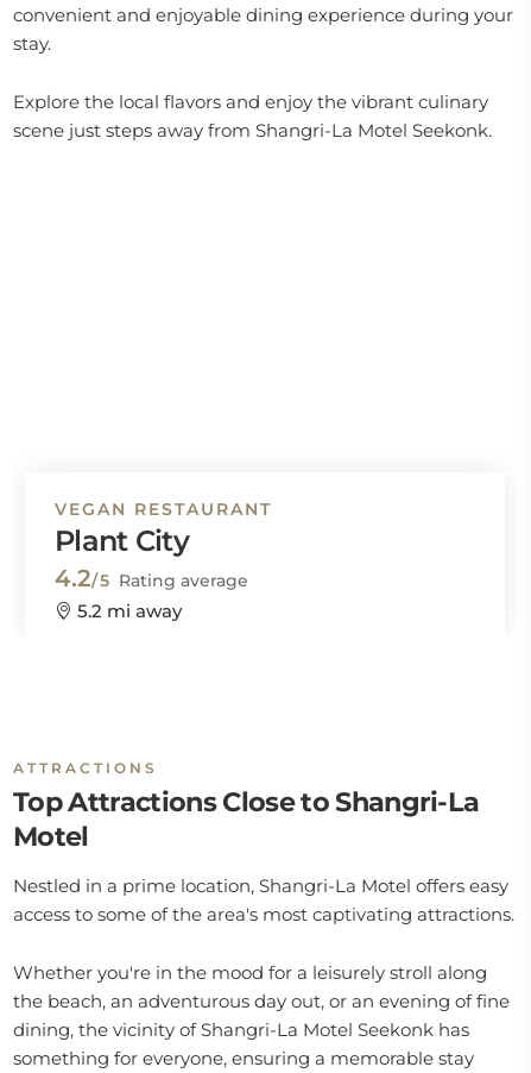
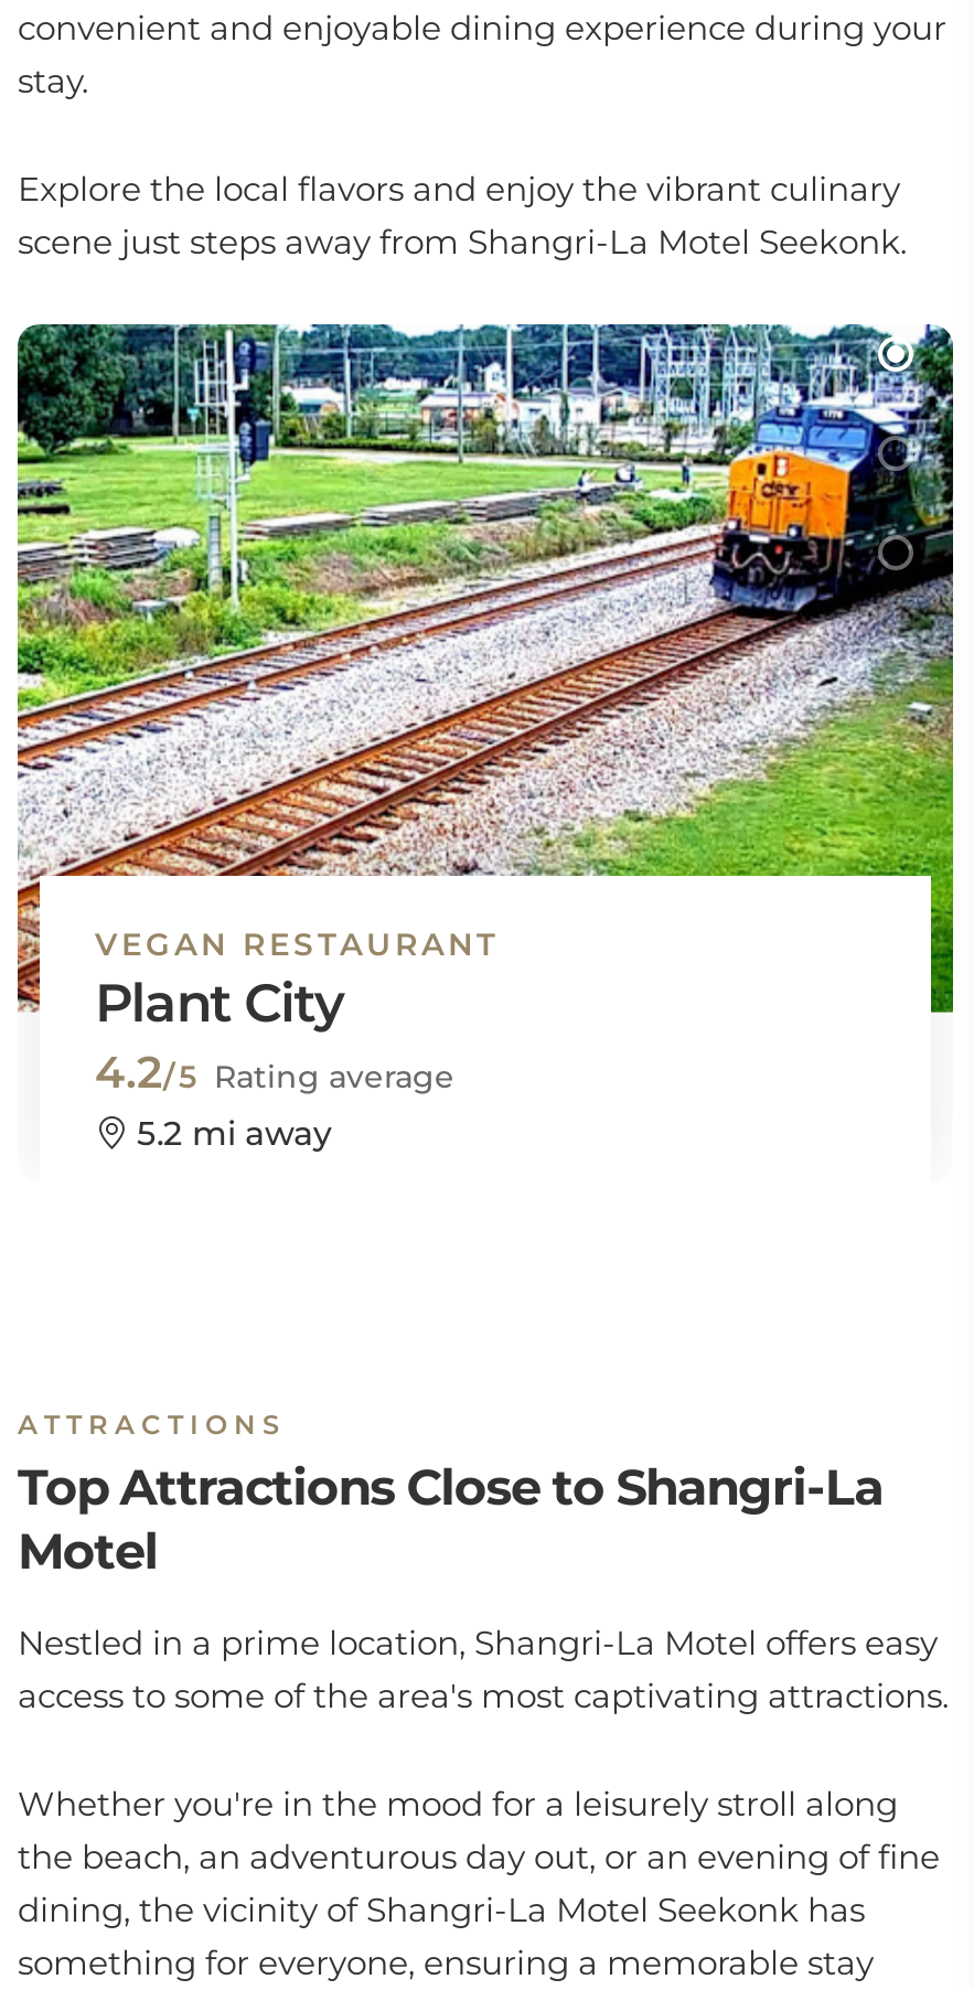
+ [image]
